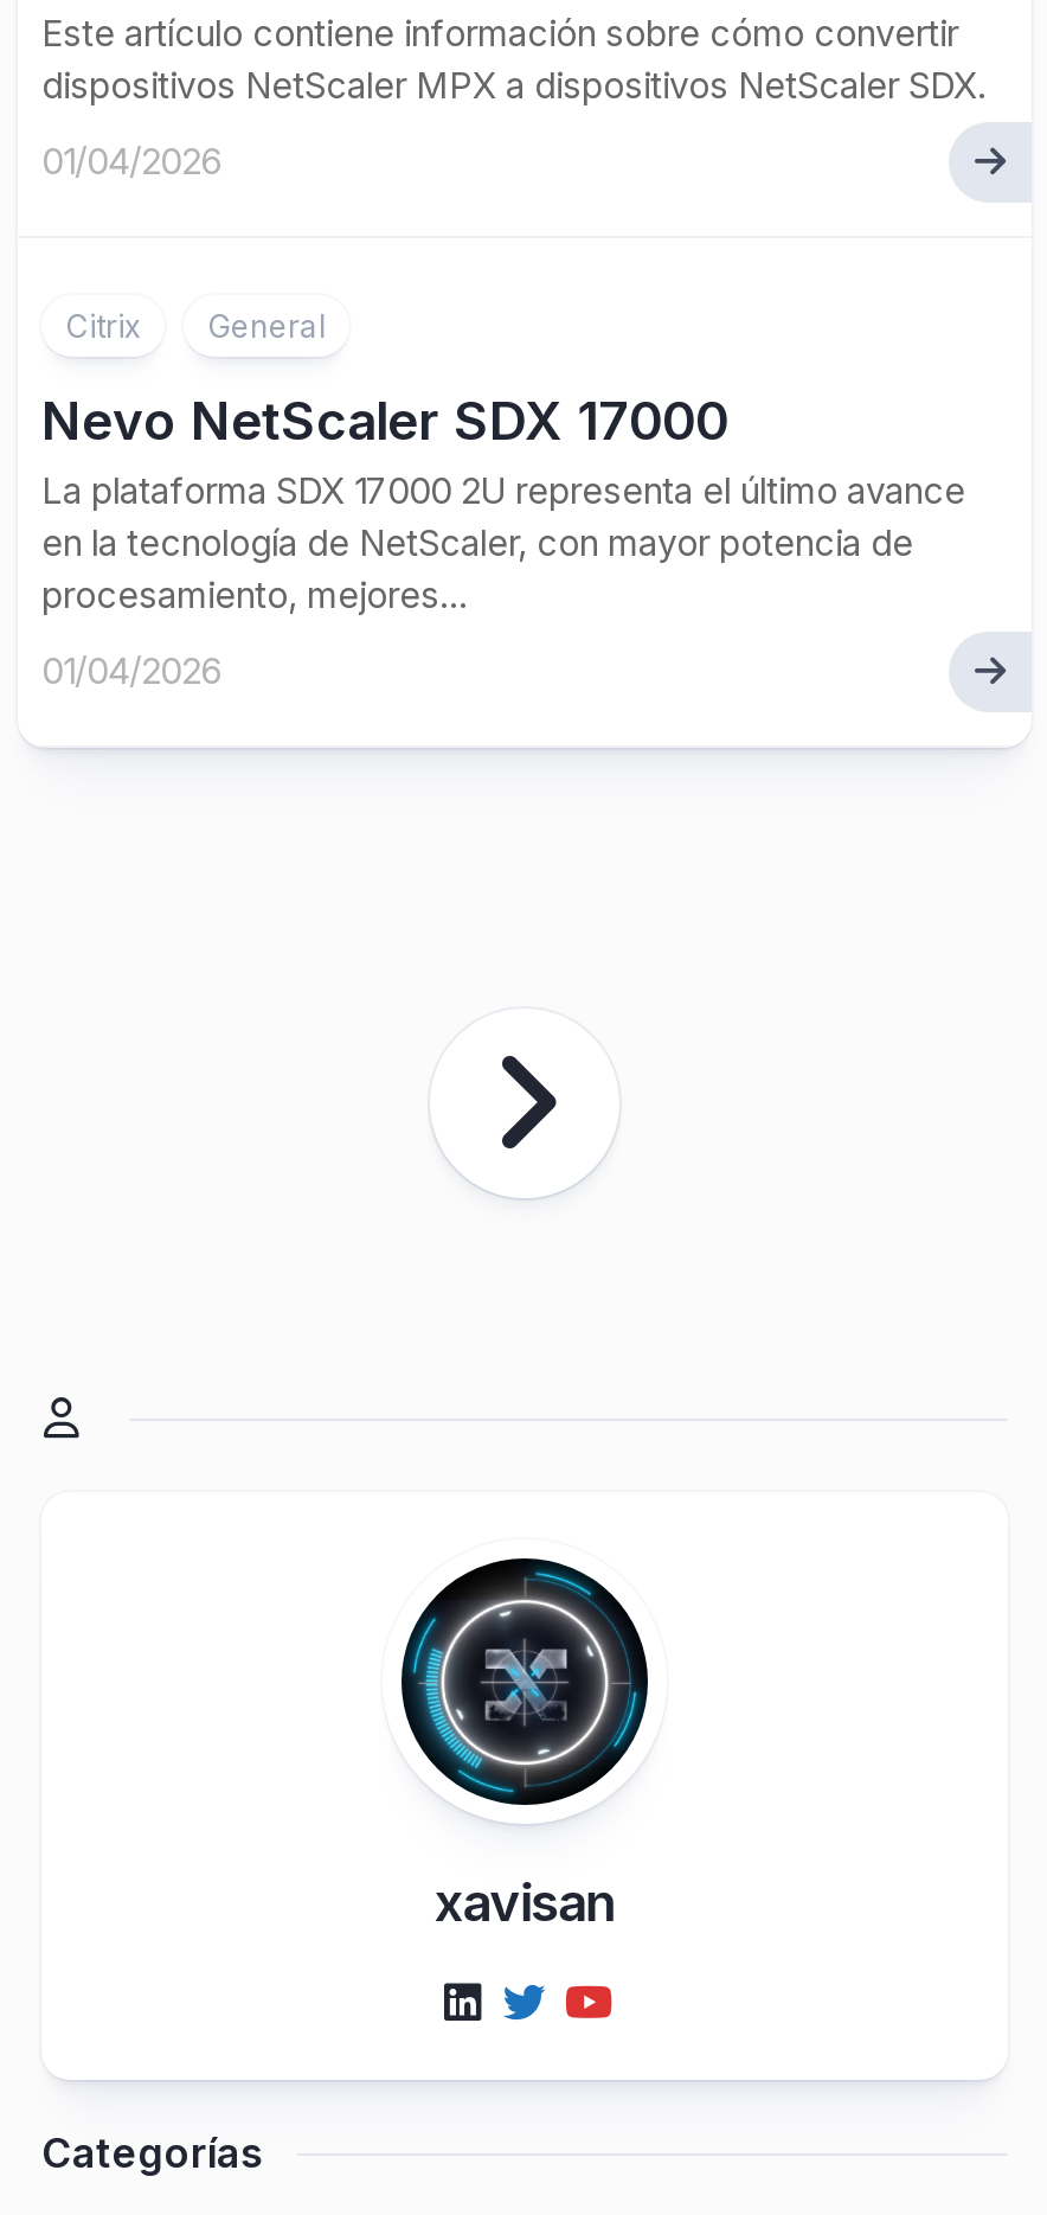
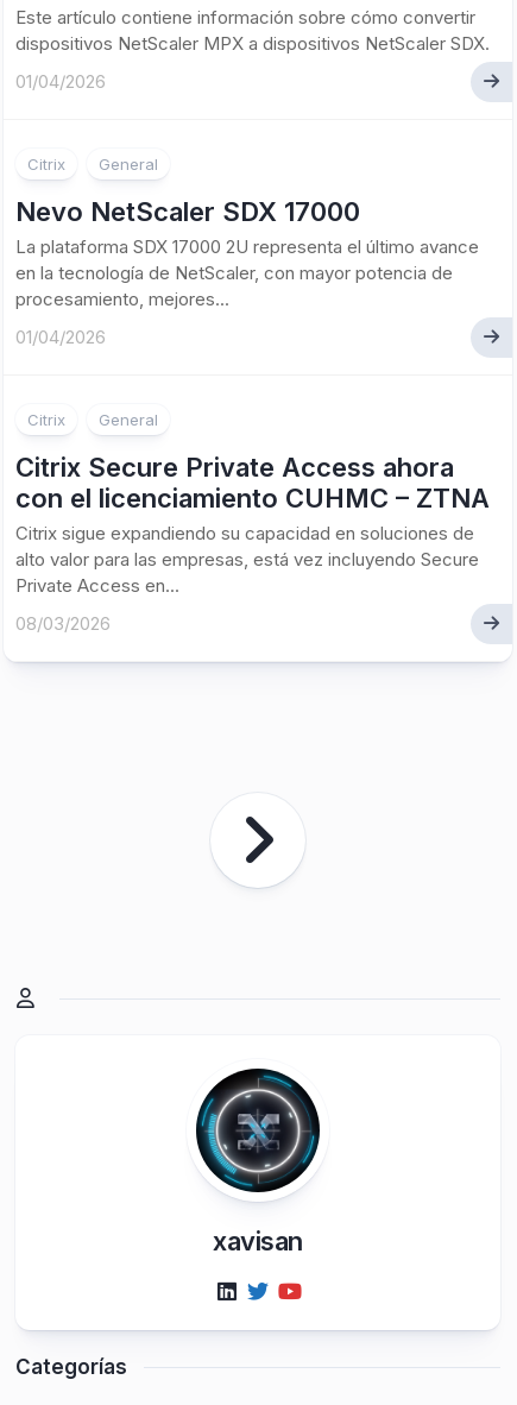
+ Citrix
+ General
+ Citrix Secure Private Access ahora
+ con el licenciamiento CUHMC – ZTNA
+ Citrix sigue expandiendo su capacidad en soluciones de
+ alto valor para las empresas, está vez incluyendo Secure
+ Private Access en...
+ 08/03/2026
